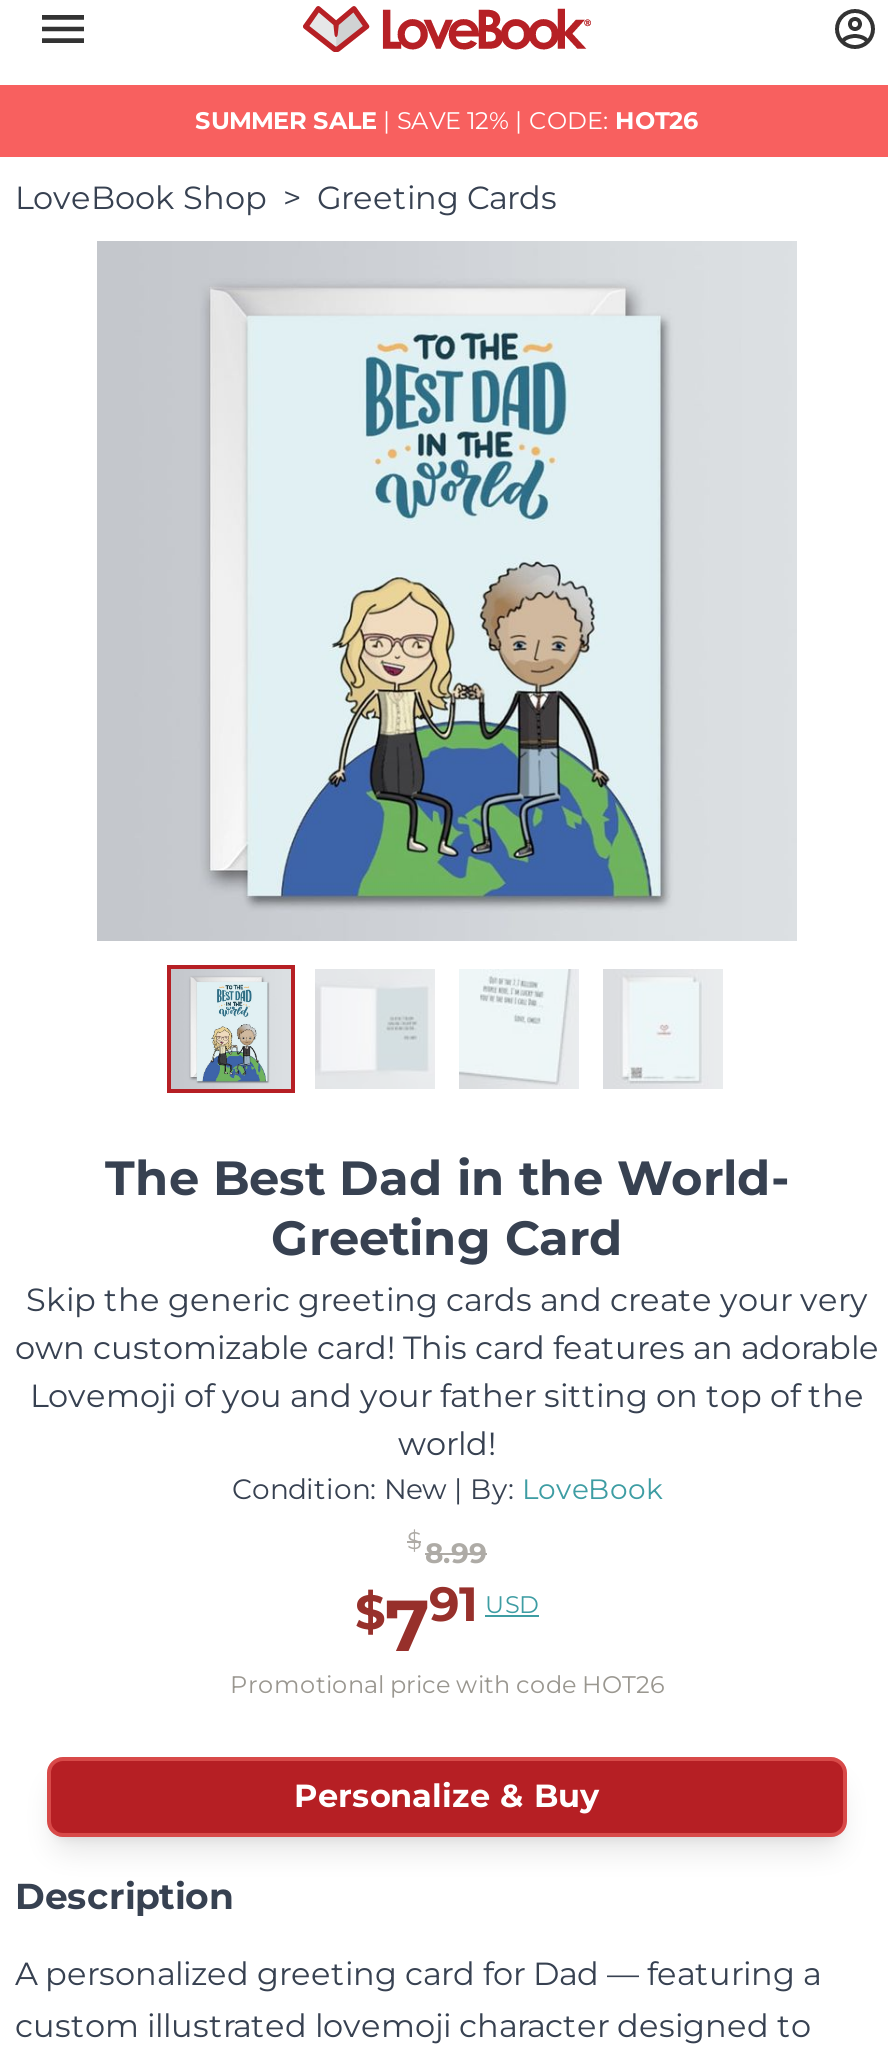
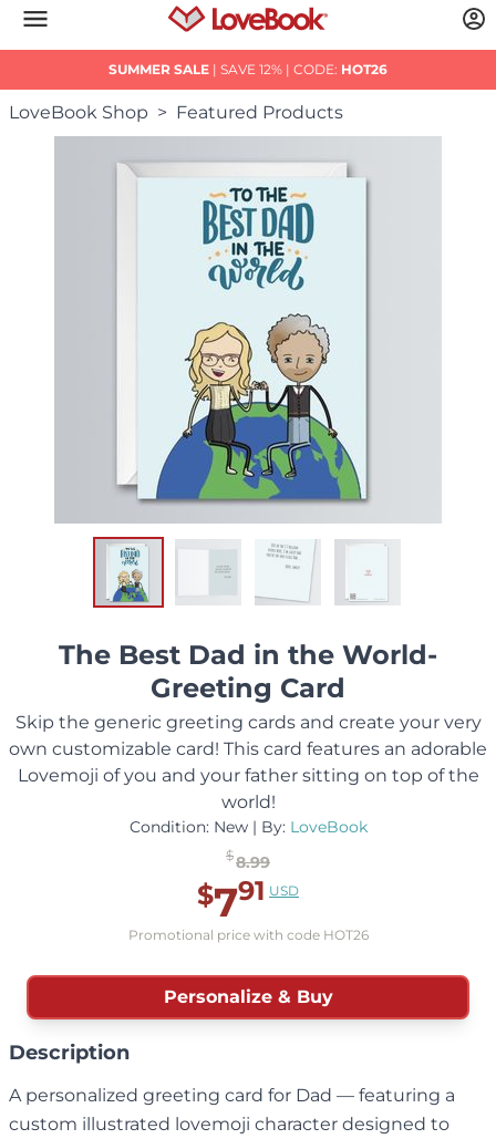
- Greeting Cards
+ Featured Products
